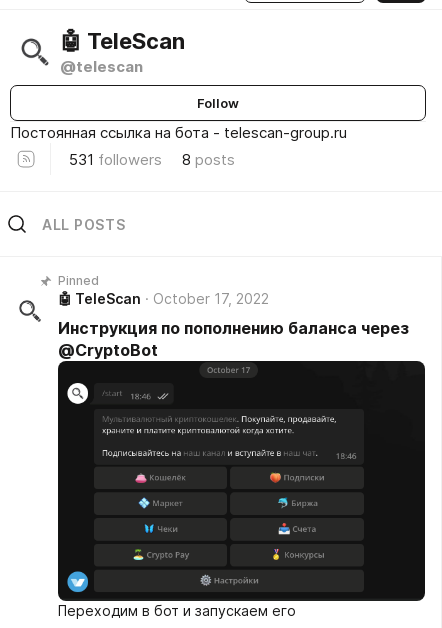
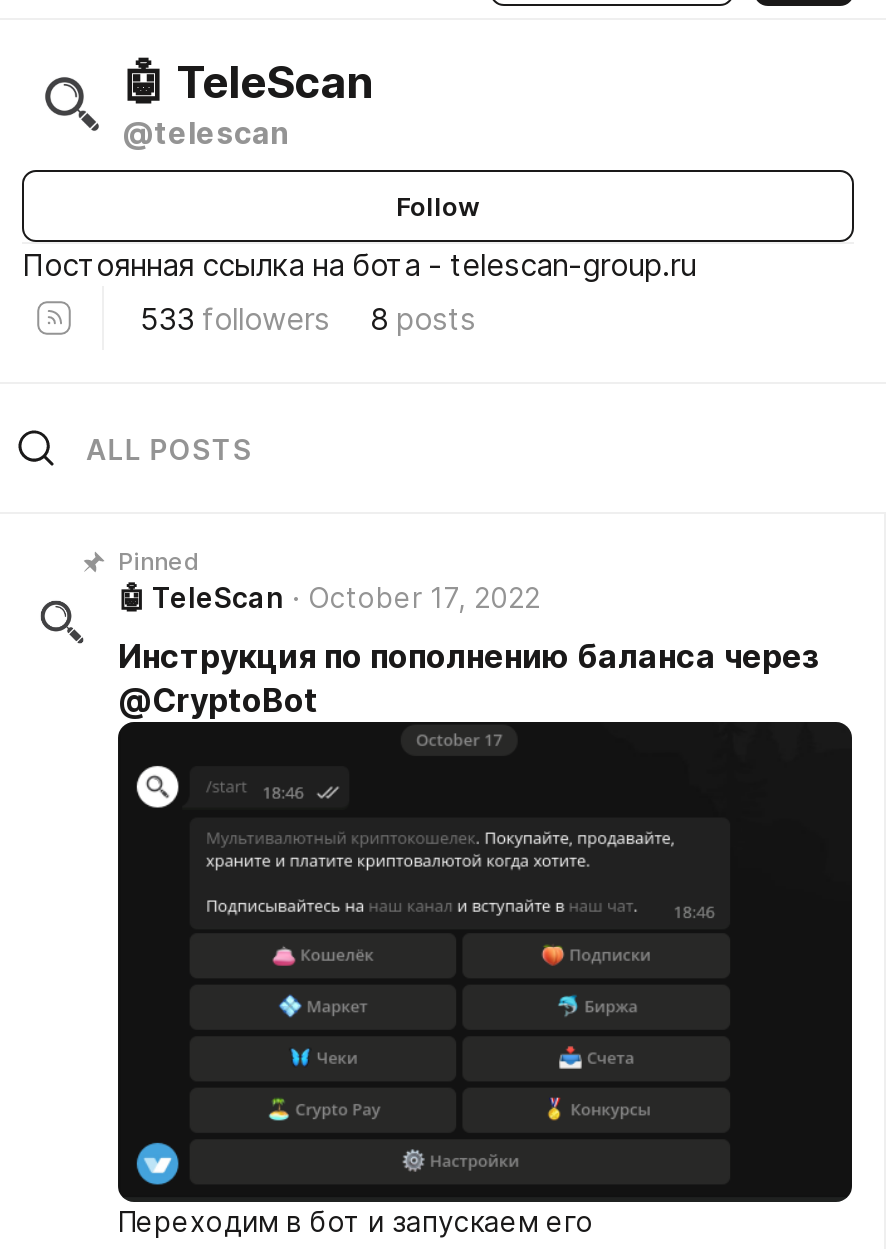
- 531 followers 8 posts
+ 533 followers 8 posts
